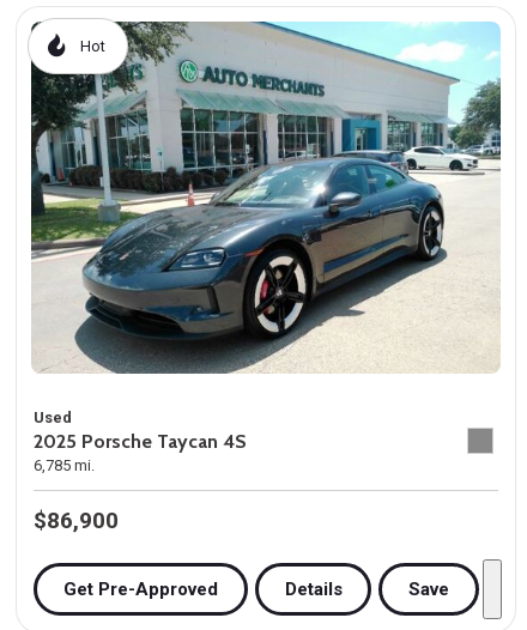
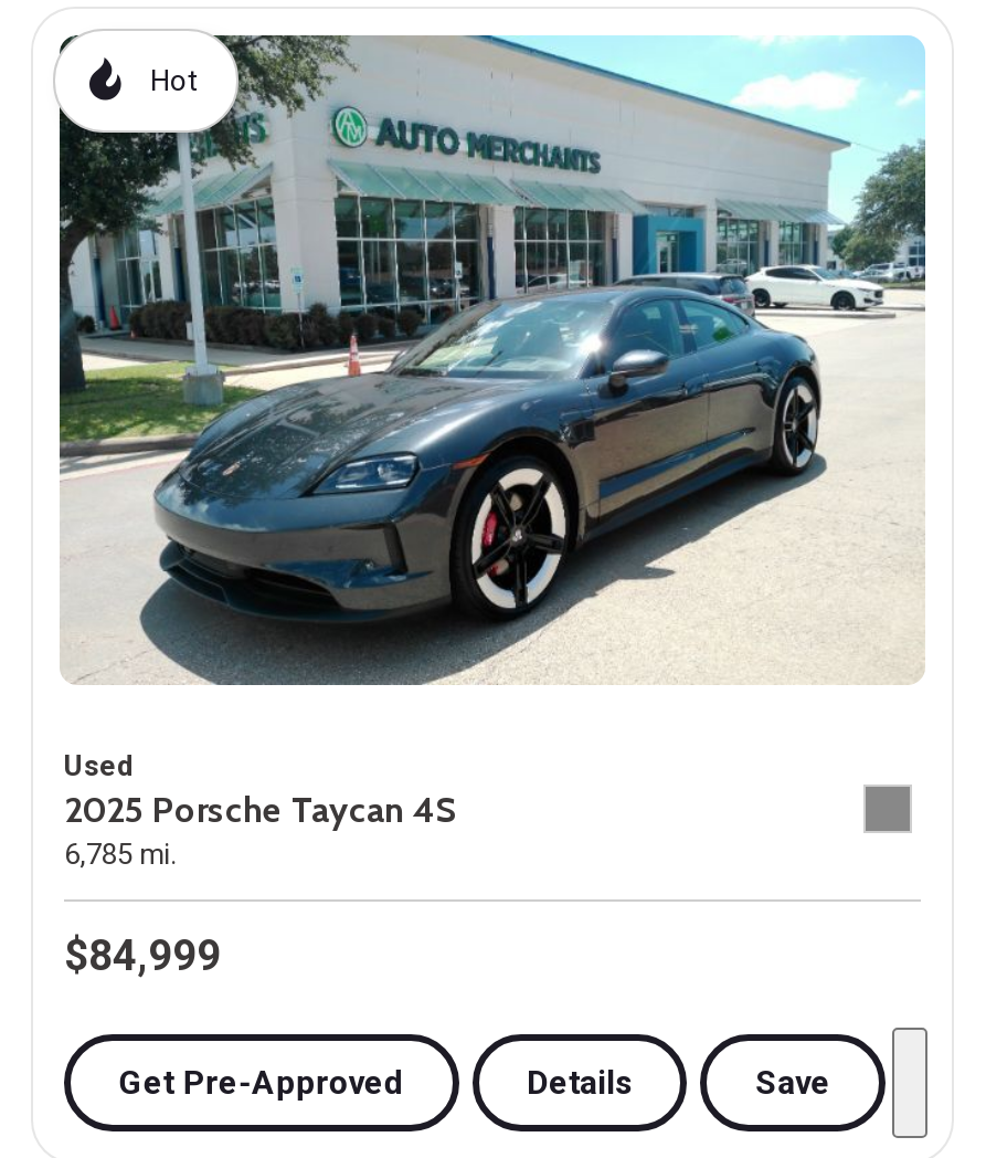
- $86,900
+ $84,999
